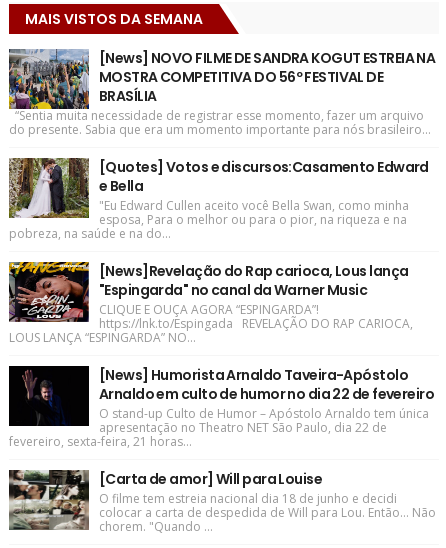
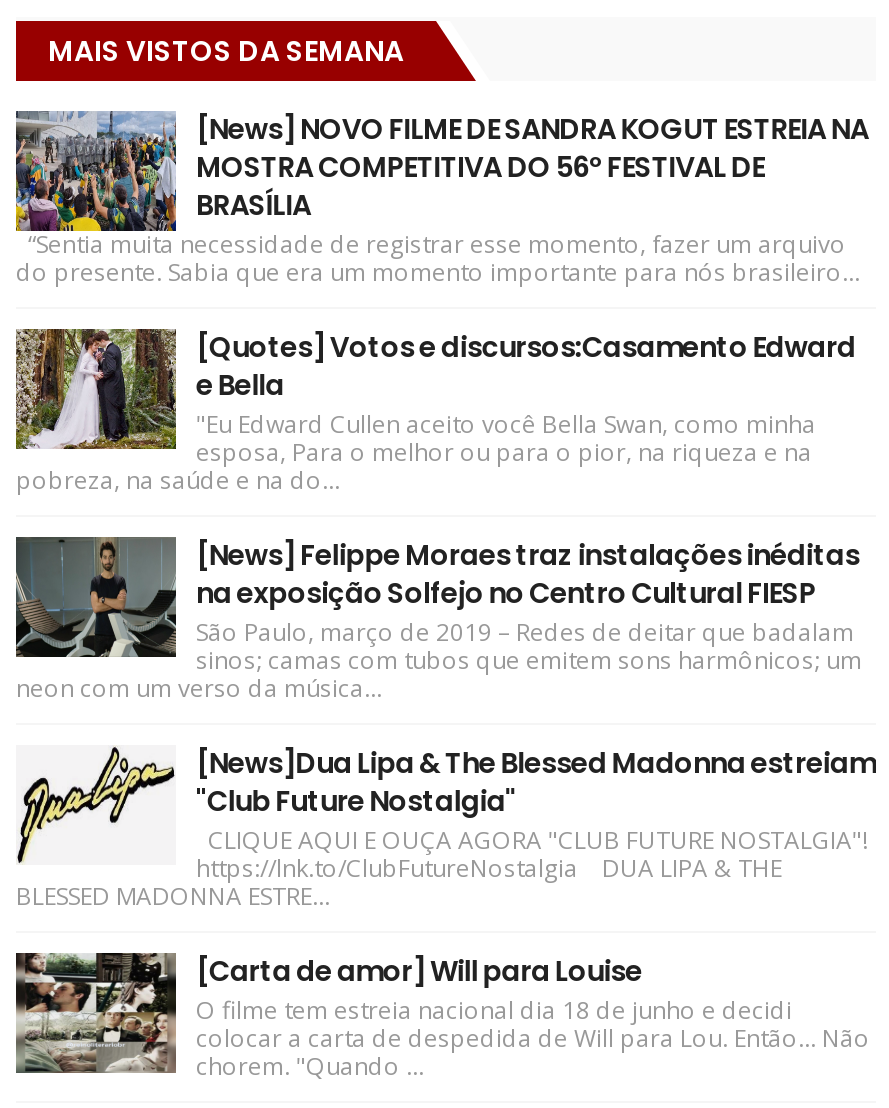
- [image]
- [News]Revelação do Rap carioca, Lous lança
- "Espingarda" no canal da Warner Music
- CLIQUE E OUÇA AGORA “ESPINGARDA”!
- https://lnk.to/Espingada REVELAÇÃO DO RAP CARIOCA,
- LOUS LANÇA “ESPINGARDA” NO...
+ [image]
+ [News] Felippe Moraes traz instalações inéditas
+ na exposição Solfejo no Centro Cultural FIESP
+ São Paulo, março de 2019 – Redes de deitar que badalam
+ sinos; camas com tubos que emitem sons harmônicos; um
+ neon com um verso da música...

- [image]
- [News] Humorista Arnaldo Taveira-Apóstolo
- Arnaldo em culto de humor no dia 22 de fevereiro
- O stand-up Culto de Humor – Apóstolo Arnaldo tem única
- apresentação no Theatro NET São Paulo, dia 22 de
- fevereiro, sexta-feira, 21 horas...
+ [image]
+ [News]Dua Lipa & The Blessed Madonna estreiam
+ "Club Future Nostalgia"
+ CLIQUE AQUI E OUÇA AGORA "CLUB FUTURE NOSTALGIA"!
+ https://lnk.to/ClubFutureNostalgia DUA LIPA & THE
+ BLESSED MADONNA ESTRE...
